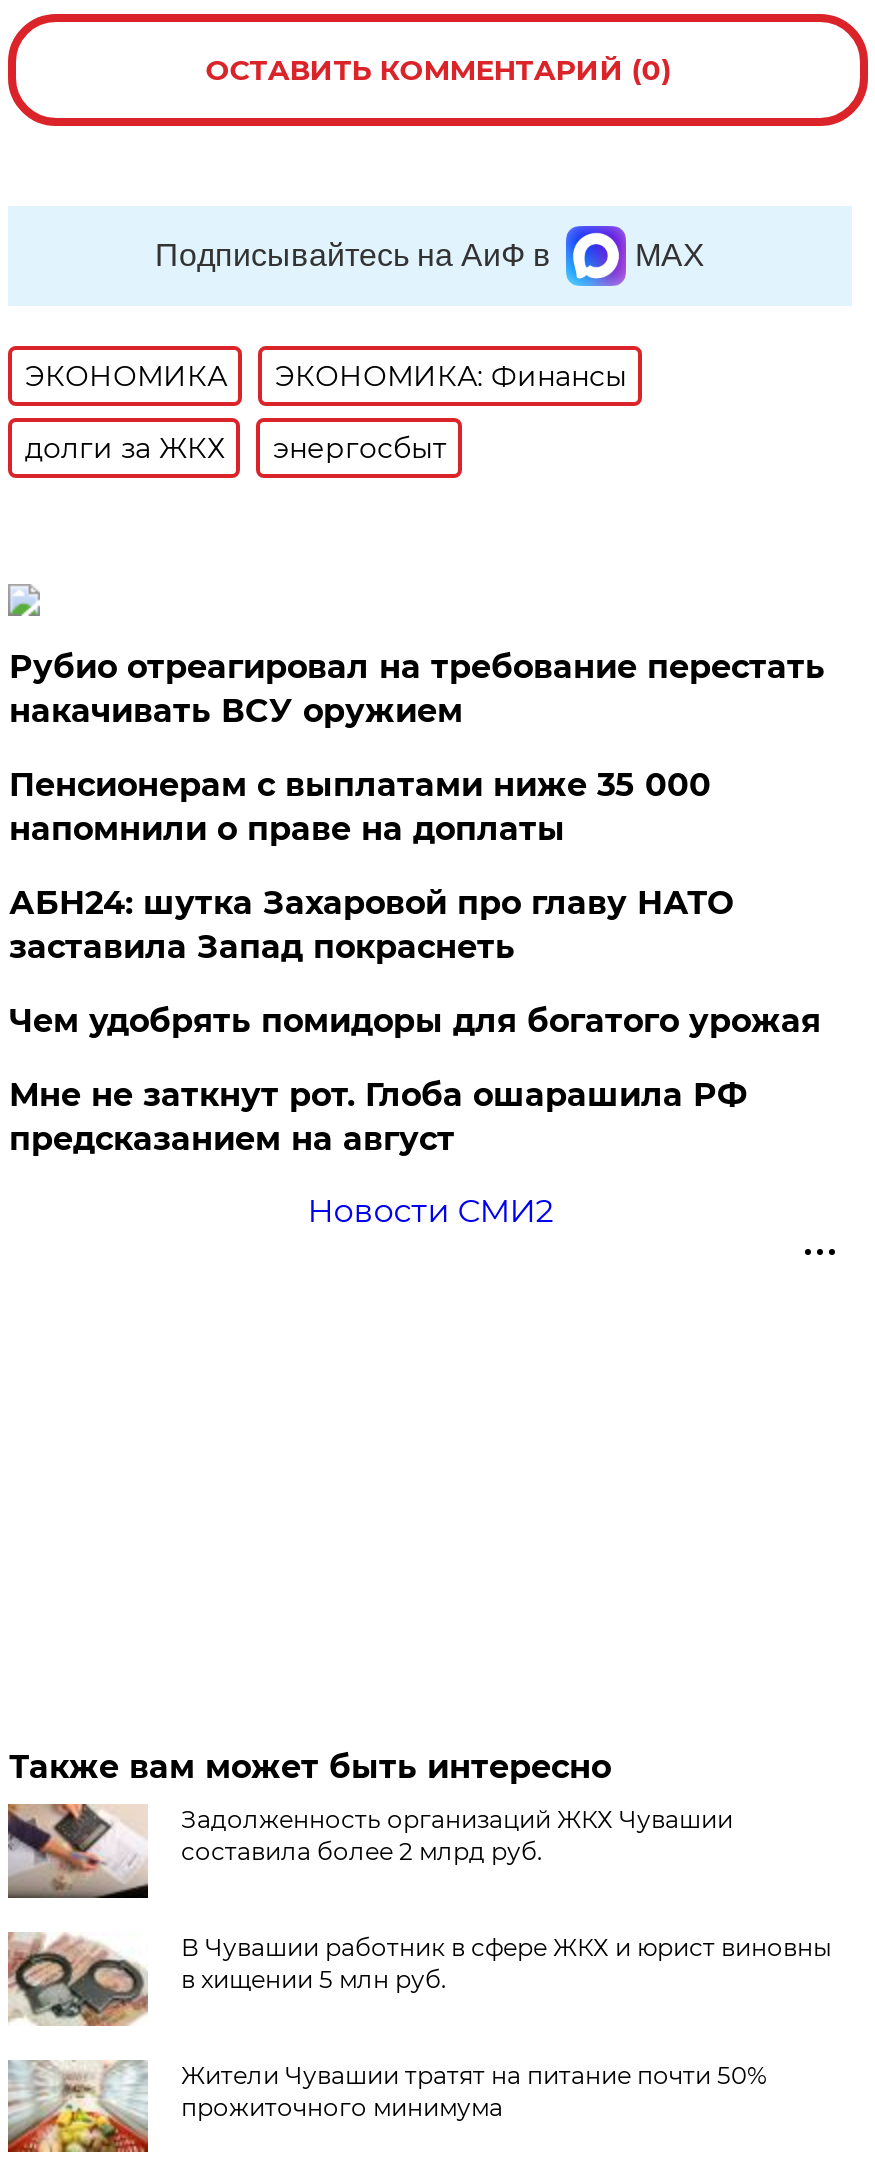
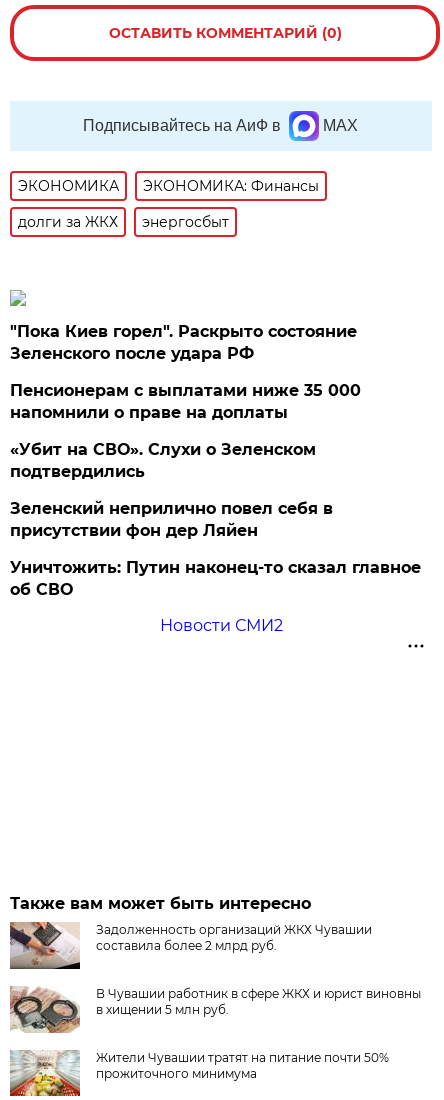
- Рубио отреагировал на требование перестать
- накачивать ВСУ оружием
+ "Пока Киев горел". Раскрыто состояние
+ Зеленского после удара РФ

- АБН24: шутка Захаровой про главу НАТО
- заставила Запад покраснеть
+ «Убит на СВО». Слухи о Зеленском
+ подтвердились

- Чем удобрять помидоры для богатого урожая
+ Зеленский неприлично повел cебя в
+ присутствии фон дер Ляйен

- Мне не заткнут рот. Глоба ошарашила РФ
- предсказанием на август
+ Уничтожить: Путин наконец-то сказал главное
+ об СВО
